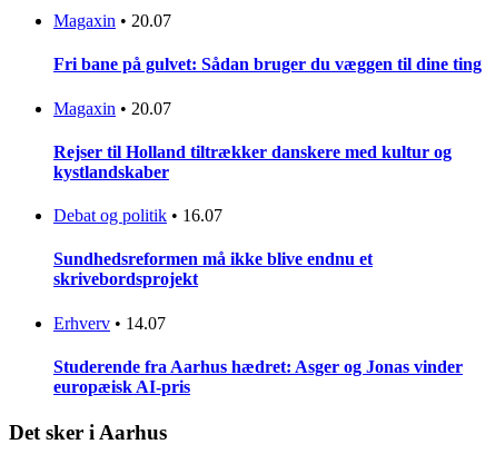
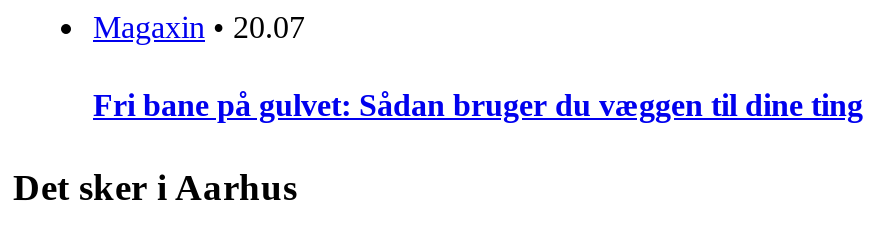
- Magaxin • 20.07
- Rejser til Holland tiltrækker danskere med kultur og
- kystlandskaber
- Debat og politik • 16.07
- Sundhedsreformen må ikke blive endnu et
- skrivebordsprojekt
- Erhverv • 14.07
- Studerende fra Aarhus hædret: Asger og Jonas vinder
- europæisk AI-pris
